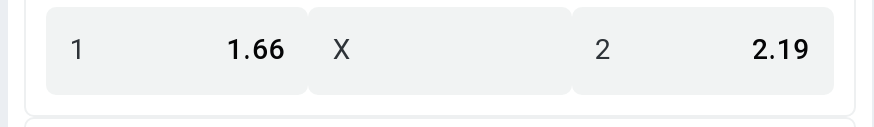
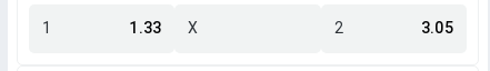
- 1.66 X
+ 1.33 X

- 2.19
+ 3.05
